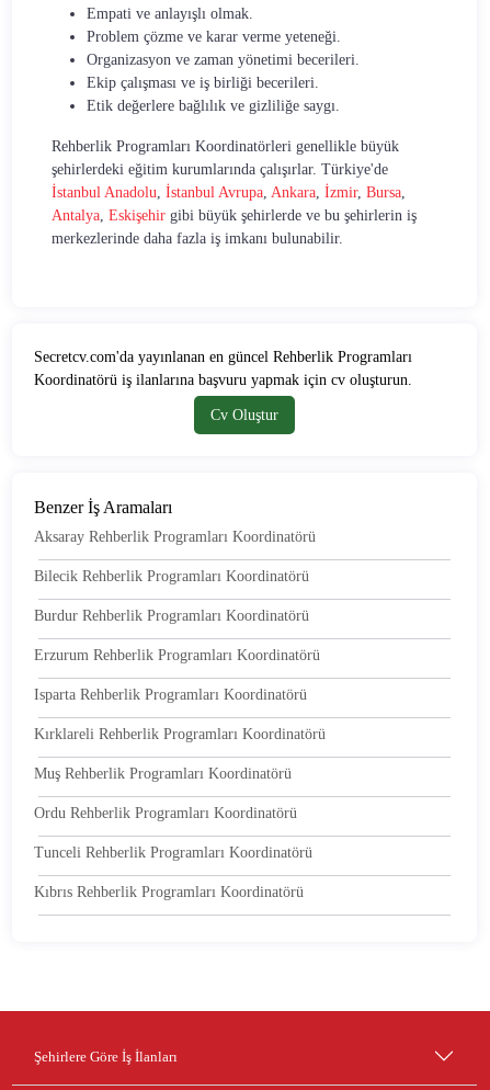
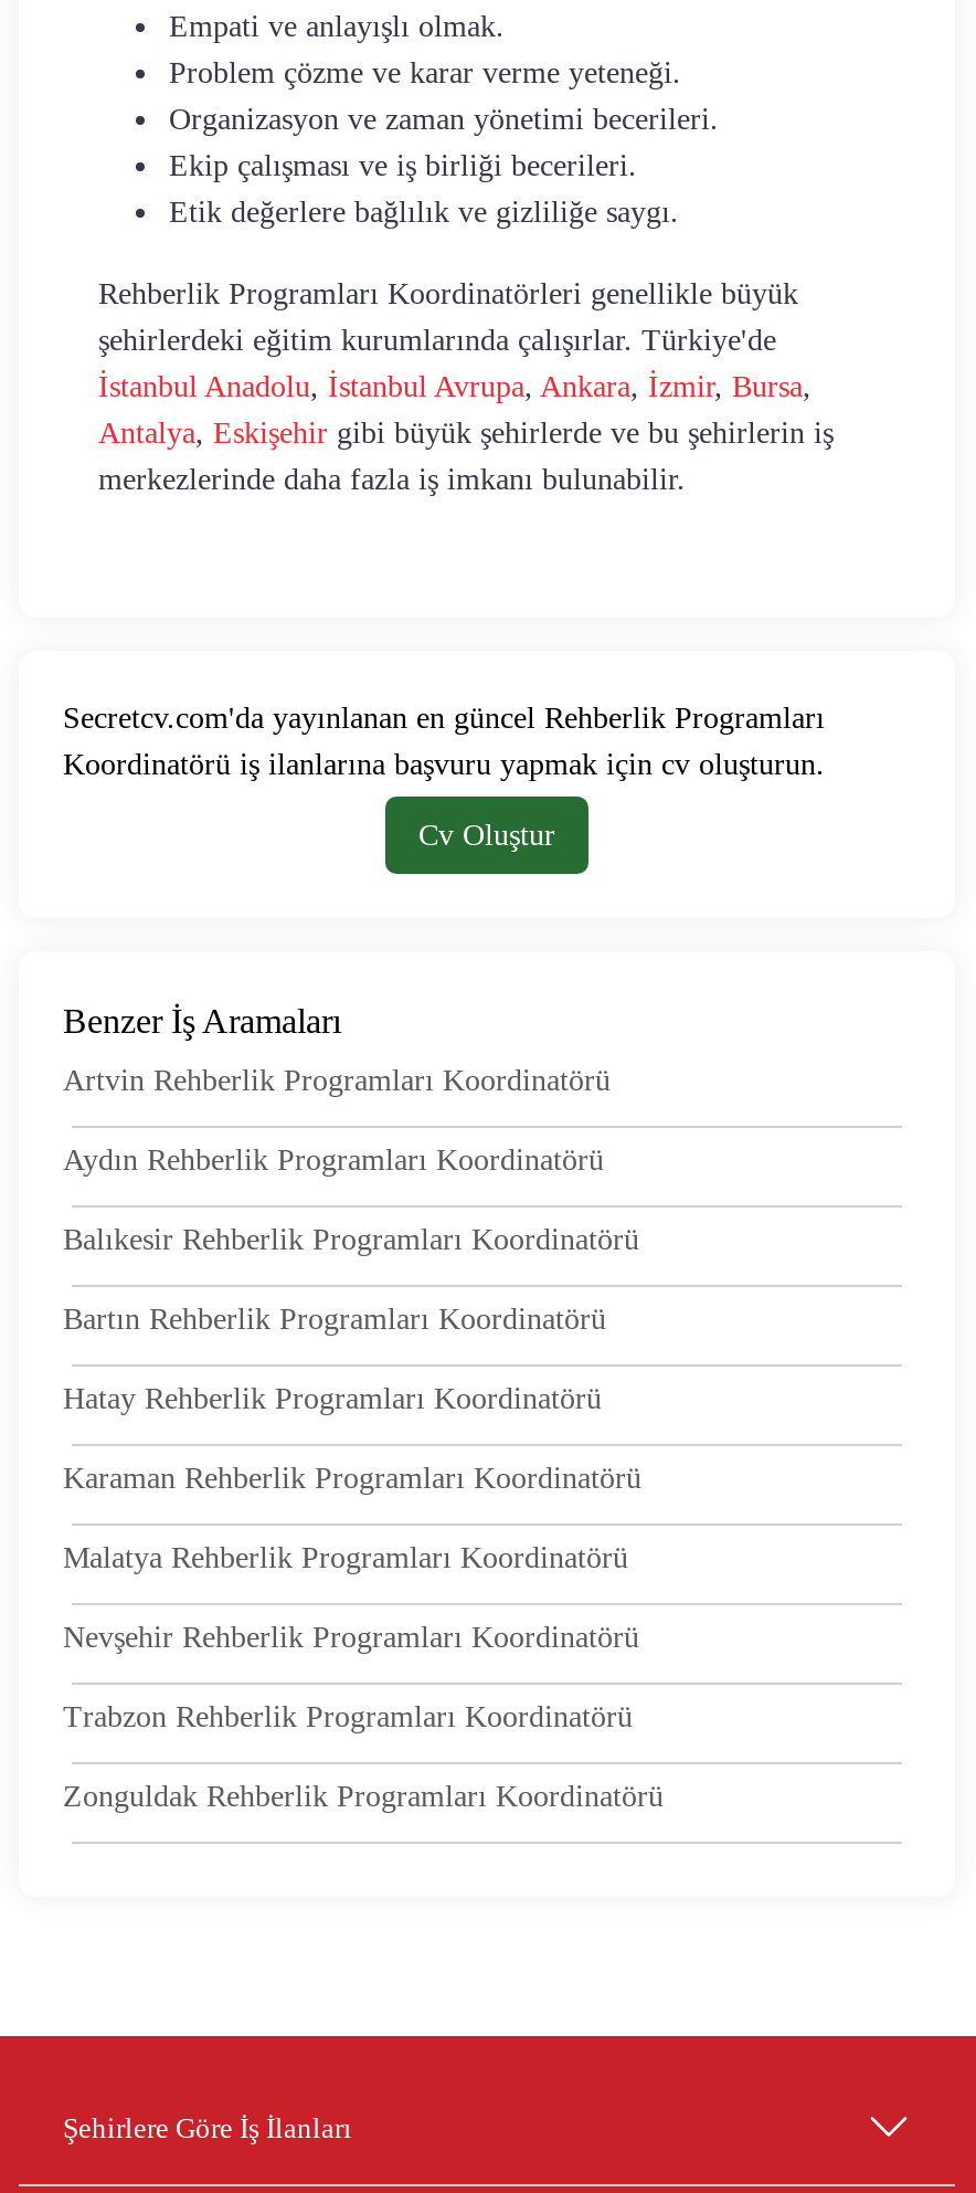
- Aksaray Rehberlik Programları Koordinatörü
+ Artvin Rehberlik Programları Koordinatörü

- Bilecik Rehberlik Programları Koordinatörü
+ Aydın Rehberlik Programları Koordinatörü

- Burdur Rehberlik Programları Koordinatörü
+ Balıkesir Rehberlik Programları Koordinatörü

- Erzurum Rehberlik Programları Koordinatörü
+ Bartın Rehberlik Programları Koordinatörü

- Isparta Rehberlik Programları Koordinatörü
+ Hatay Rehberlik Programları Koordinatörü

- Kırklareli Rehberlik Programları Koordinatörü
+ Karaman Rehberlik Programları Koordinatörü

- Muş Rehberlik Programları Koordinatörü
+ Malatya Rehberlik Programları Koordinatörü

- Ordu Rehberlik Programları Koordinatörü
+ Nevşehir Rehberlik Programları Koordinatörü

- Tunceli Rehberlik Programları Koordinatörü
+ Trabzon Rehberlik Programları Koordinatörü

- Kıbrıs Rehberlik Programları Koordinatörü
+ Zonguldak Rehberlik Programları Koordinatörü
